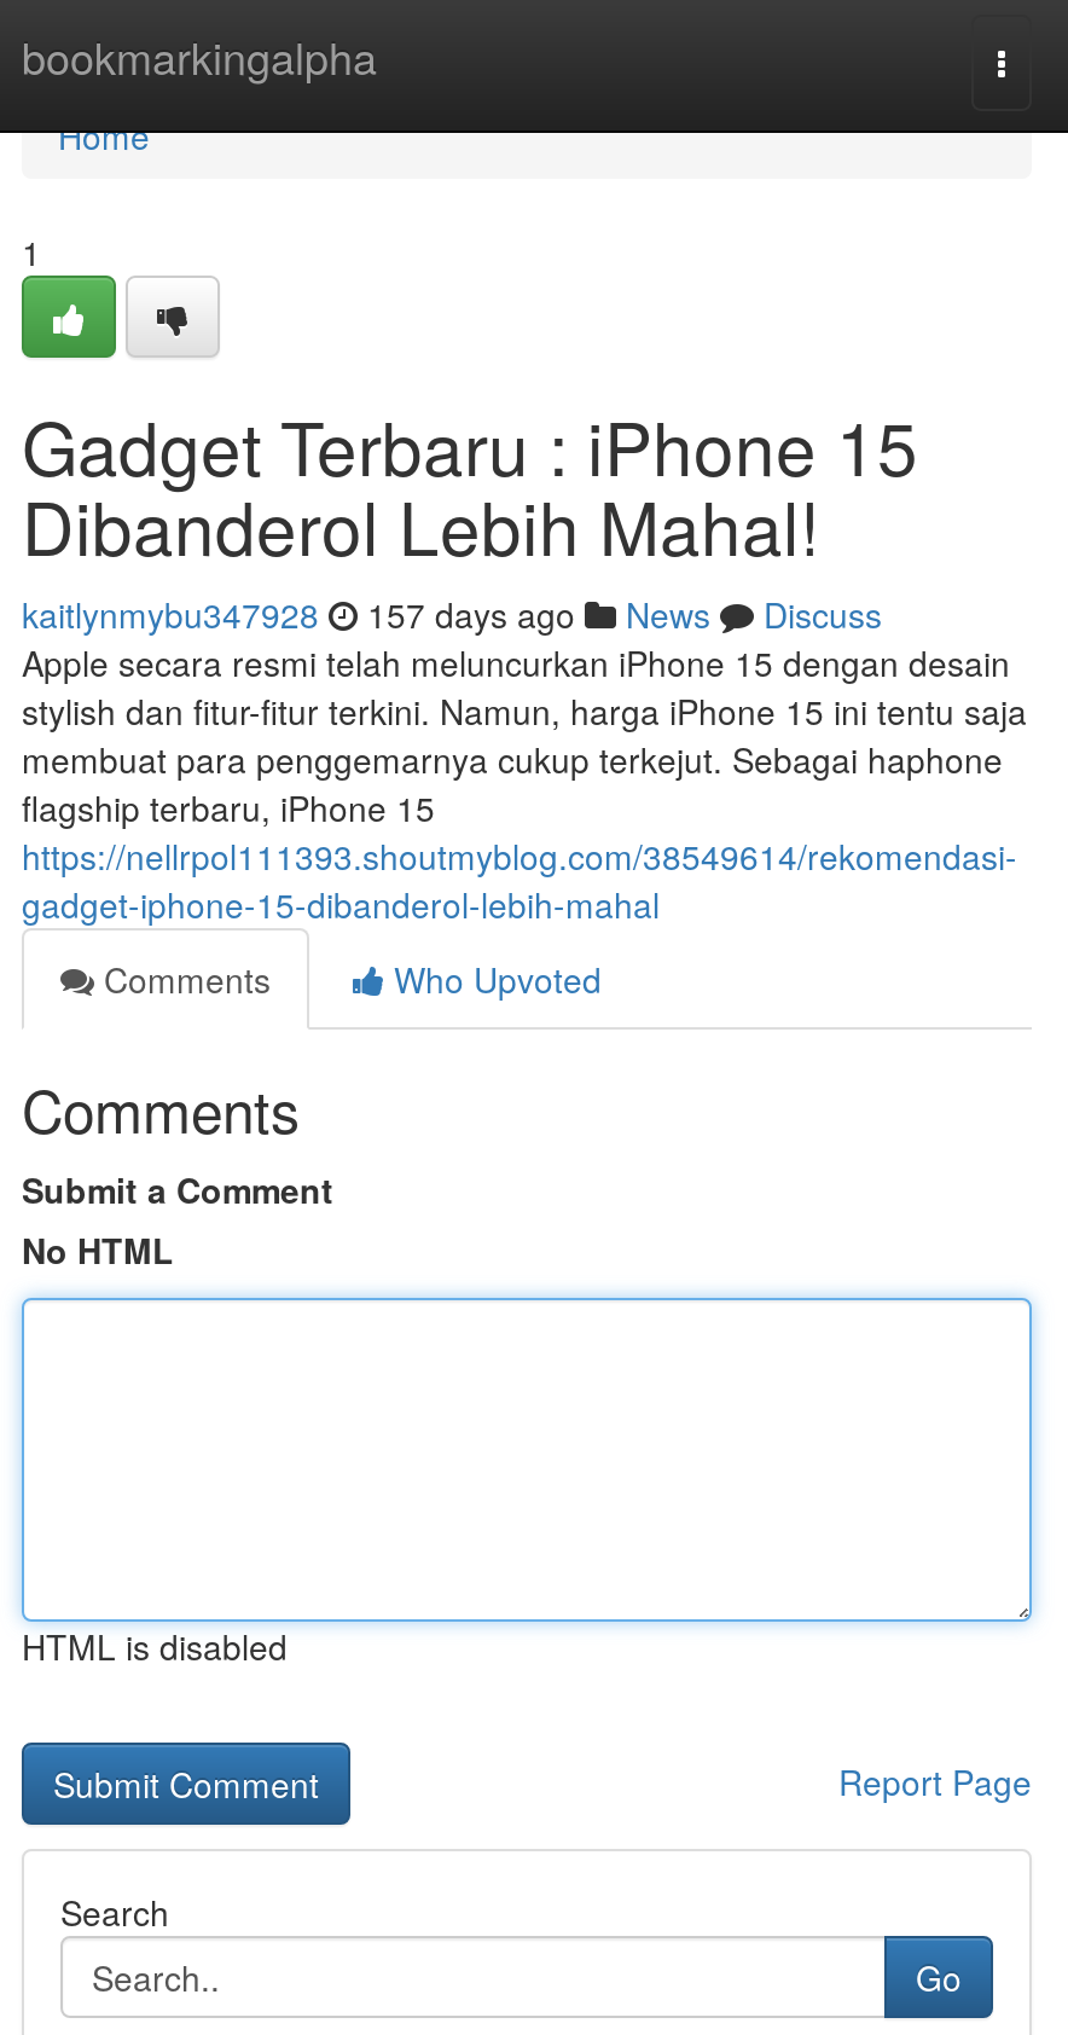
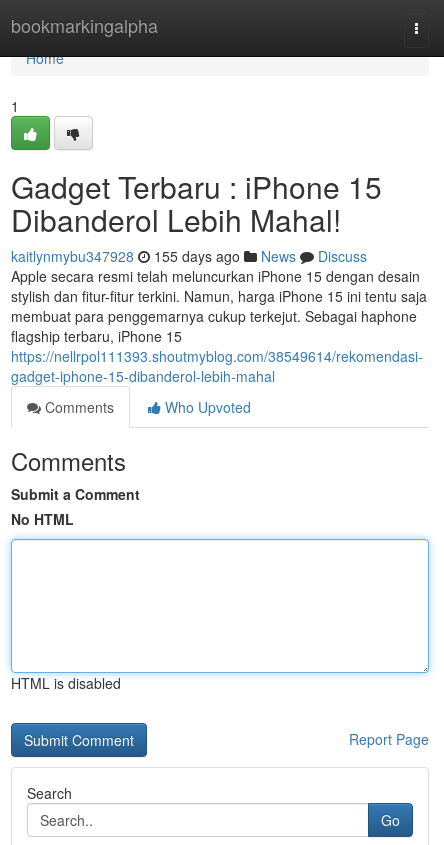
- kaitlynmybu347928 157 days ago News Discuss
+ kaitlynmybu347928 155 days ago News Discuss
